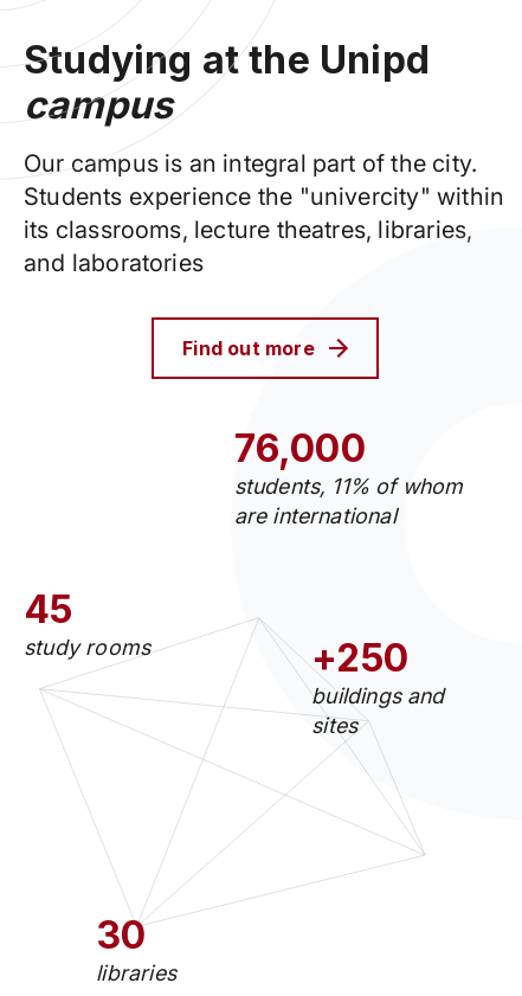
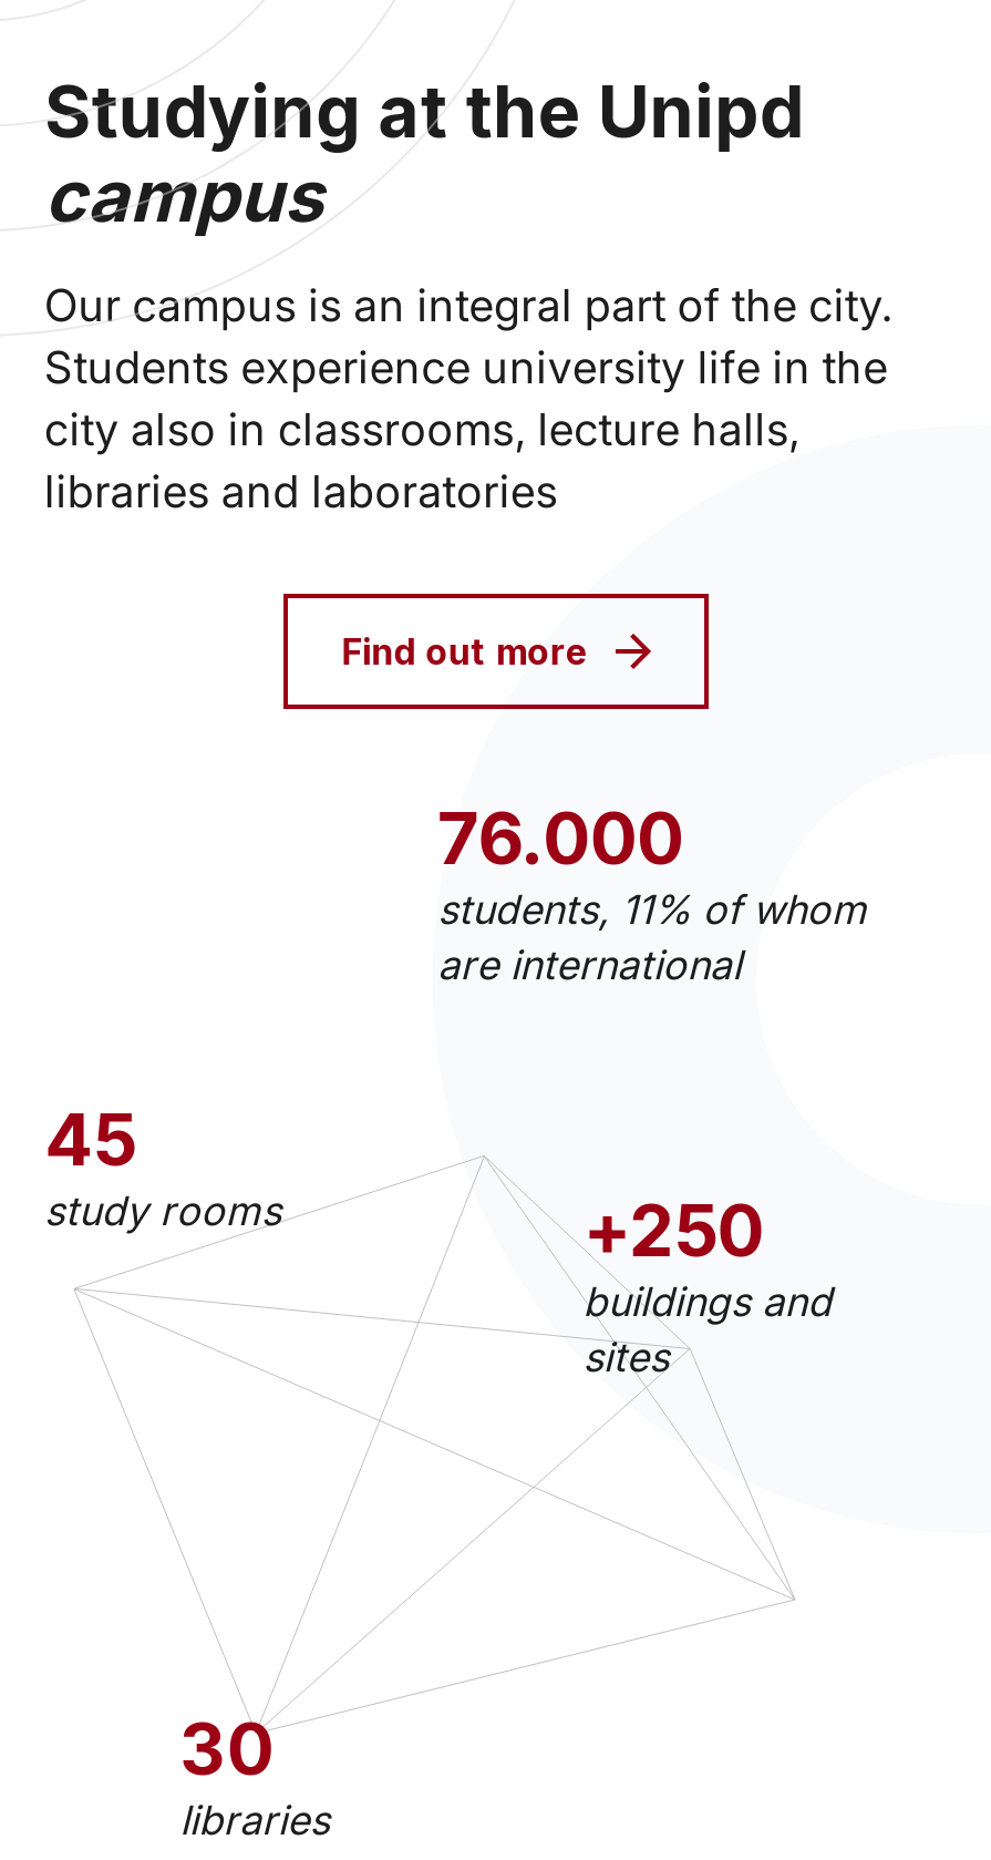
- Students experience the "univercity" within
- its classrooms, lecture theatres, libraries,
- and laboratories
+ Students experience university life in the
+ city also in classrooms, lecture halls,
+ libraries and laboratories

- 76,000
+ 76.000
